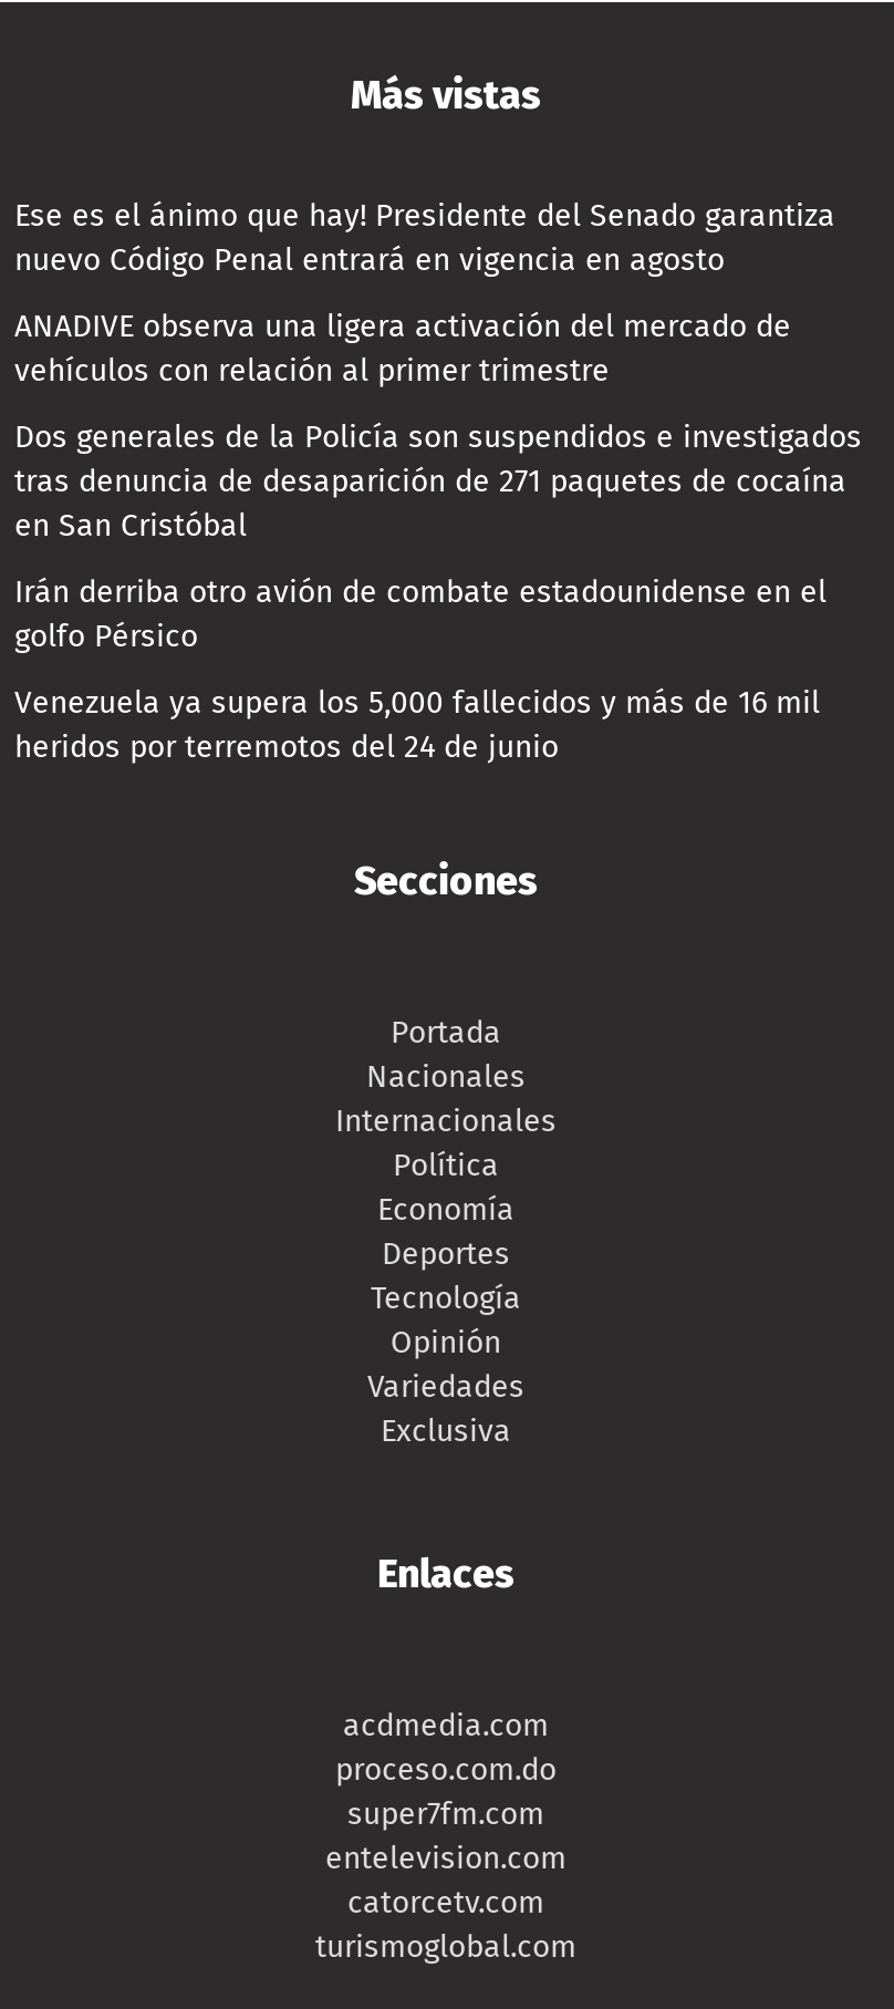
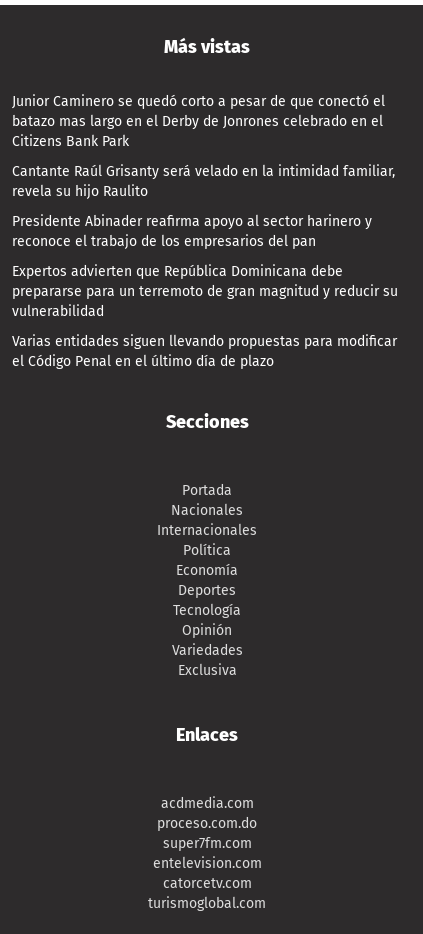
- Ese es el ánimo que hay! Presidente del Senado garantiza
- nuevo Código Penal entrará en vigencia en agosto
+ Junior Caminero se quedó corto a pesar de que conectó el
+ batazo mas largo en el Derby de Jonrones celebrado en el
+ Citizens Bank Park

- ANADIVE observa una ligera activación del mercado de
- vehículos con relación al primer trimestre
+ Cantante Raúl Grisanty será velado en la intimidad familiar,
+ revela su hijo Raulito

- Dos generales de la Policía son suspendidos e investigados
- tras denuncia de desaparición de 271 paquetes de cocaína
- en San Cristóbal
+ Presidente Abinader reafirma apoyo al sector harinero y
+ reconoce el trabajo de los empresarios del pan

- Irán derriba otro avión de combate estadounidense en el
- golfo Pérsico
+ Expertos advierten que República Dominicana debe
+ prepararse para un terremoto de gran magnitud y reducir su
+ vulnerabilidad

- Venezuela ya supera los 5,000 fallecidos y más de 16 mil
- heridos por terremotos del 24 de junio
+ Varias entidades siguen llevando propuestas para modificar
+ el Código Penal en el último día de plazo
